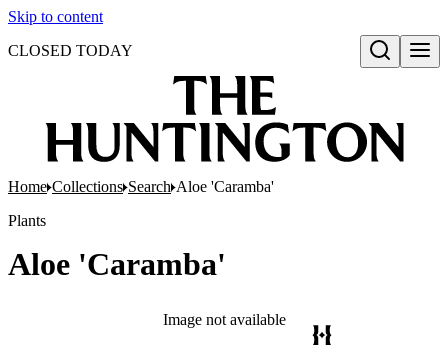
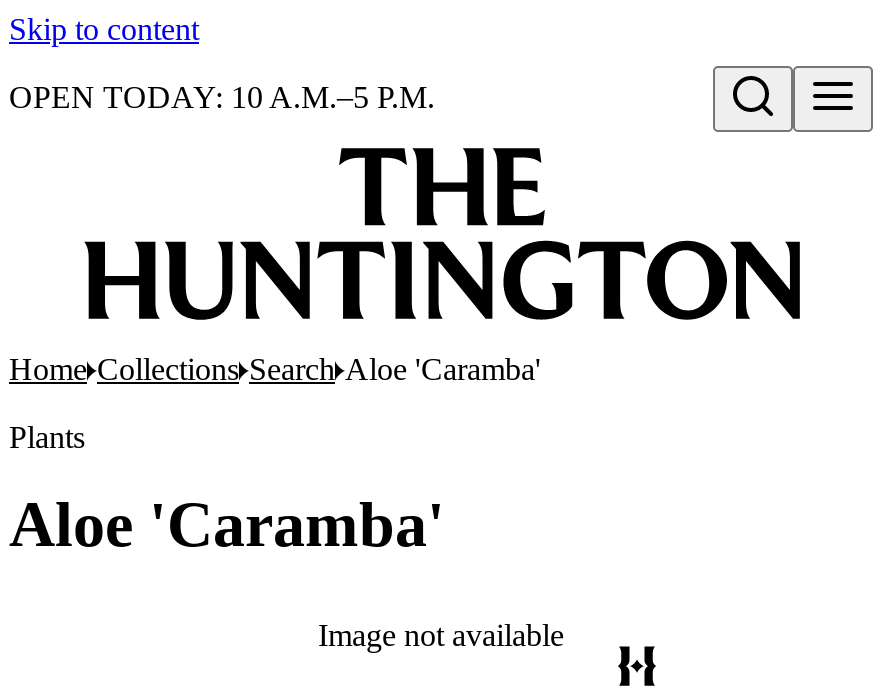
- CLOSED TODAY
+ OPEN TODAY: 10 A.M.–5 P.M.
